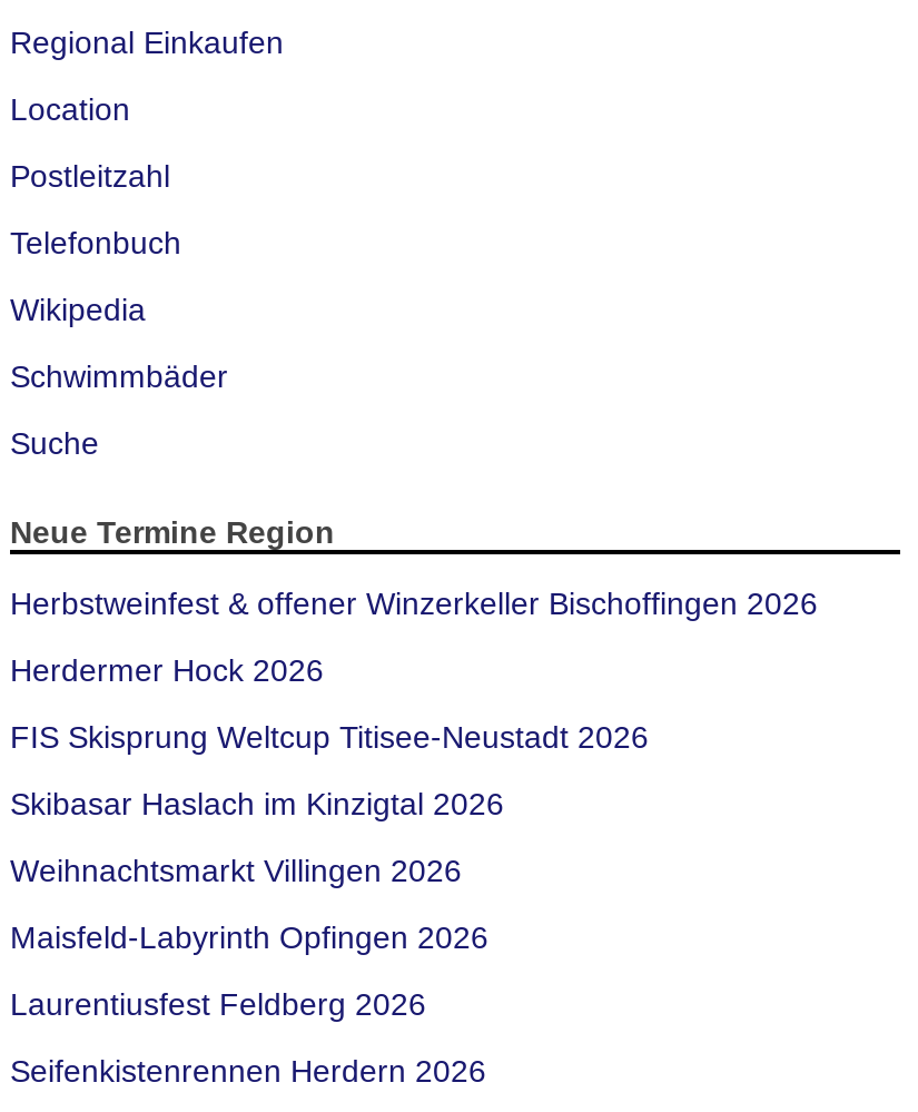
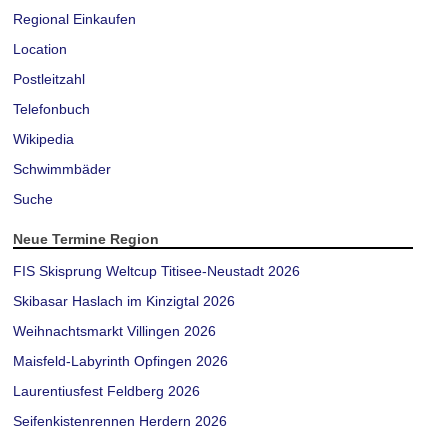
- Herbstweinfest & offener Winzerkeller Bischoffingen 2026
- Herdermer Hock 2026
